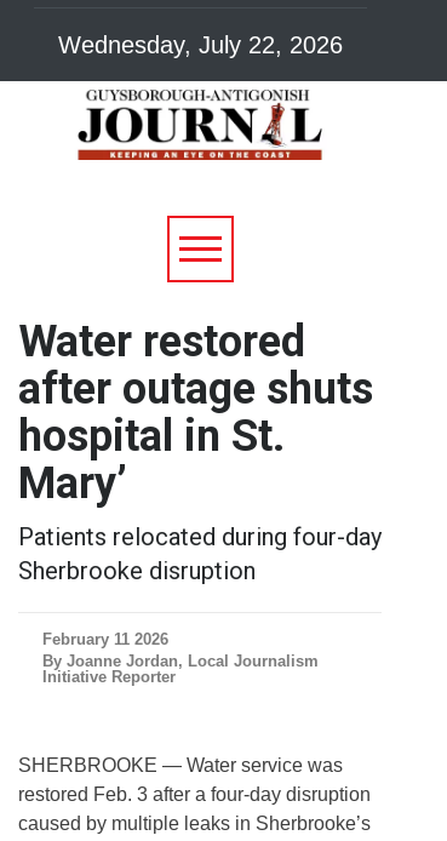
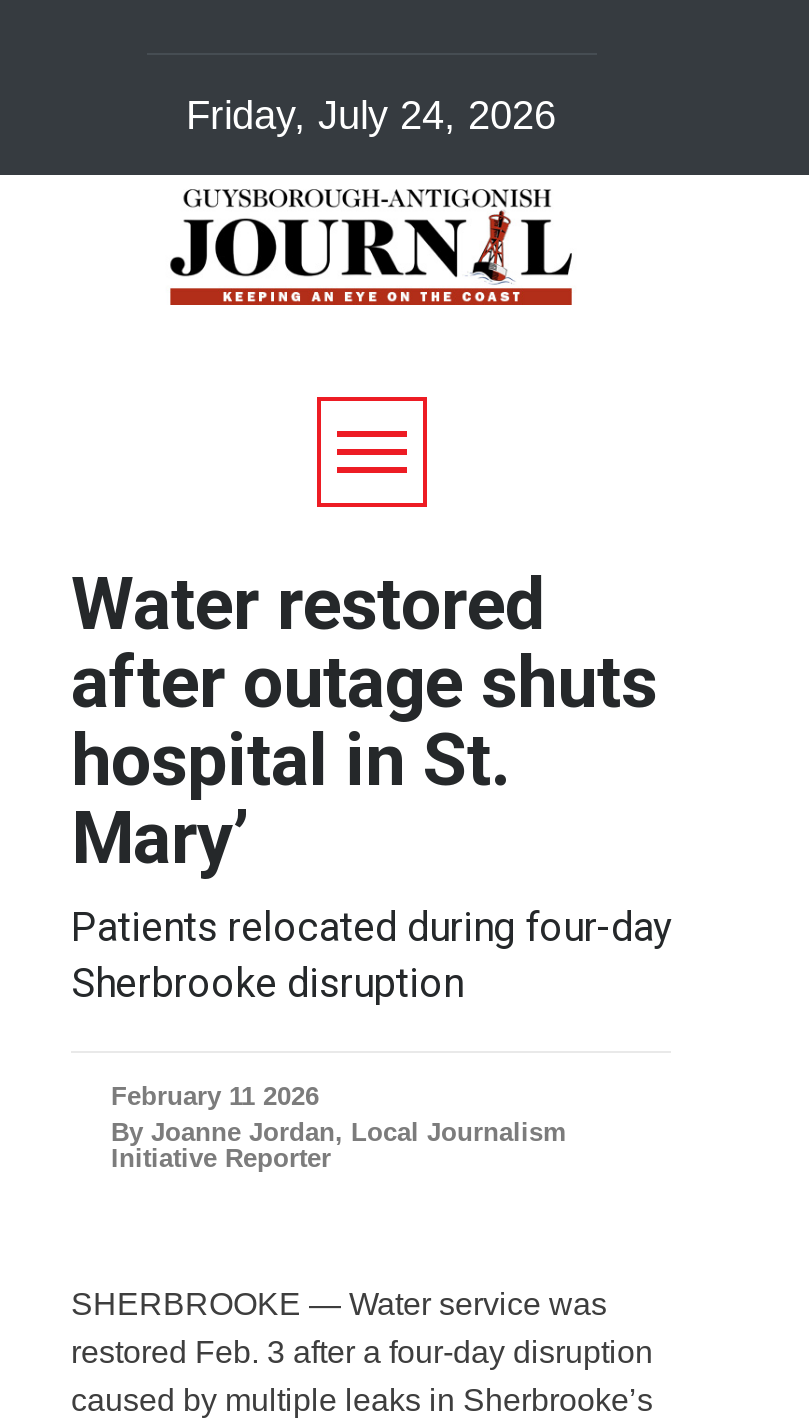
- Wednesday, July 22, 2026
+ Friday, July 24, 2026
